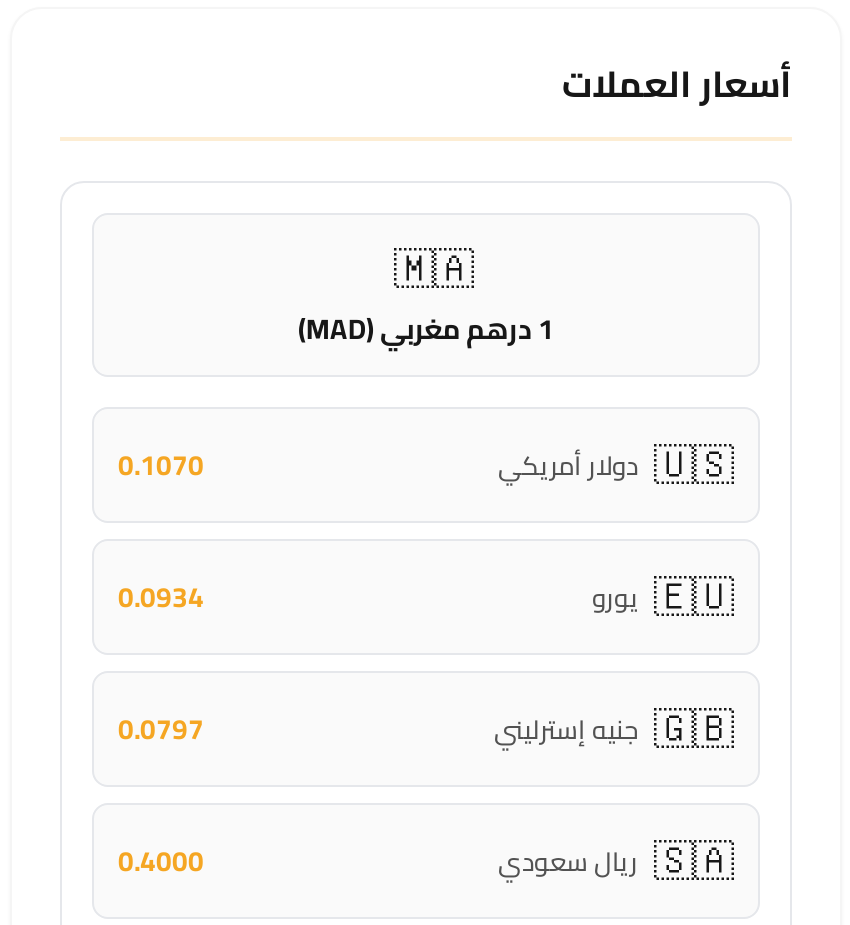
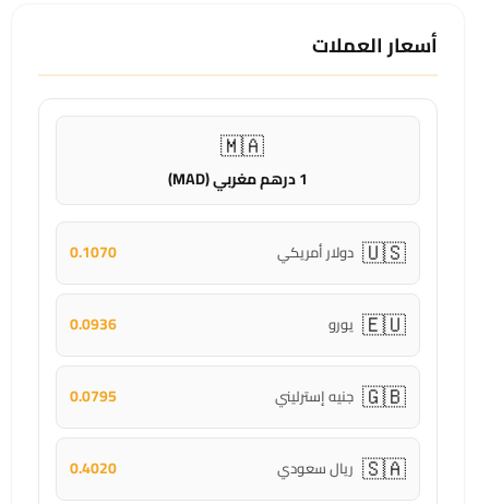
- 0.0934
+ 0.0936

- 0.0797
+ 0.0795

- 0.4000
+ 0.4020
